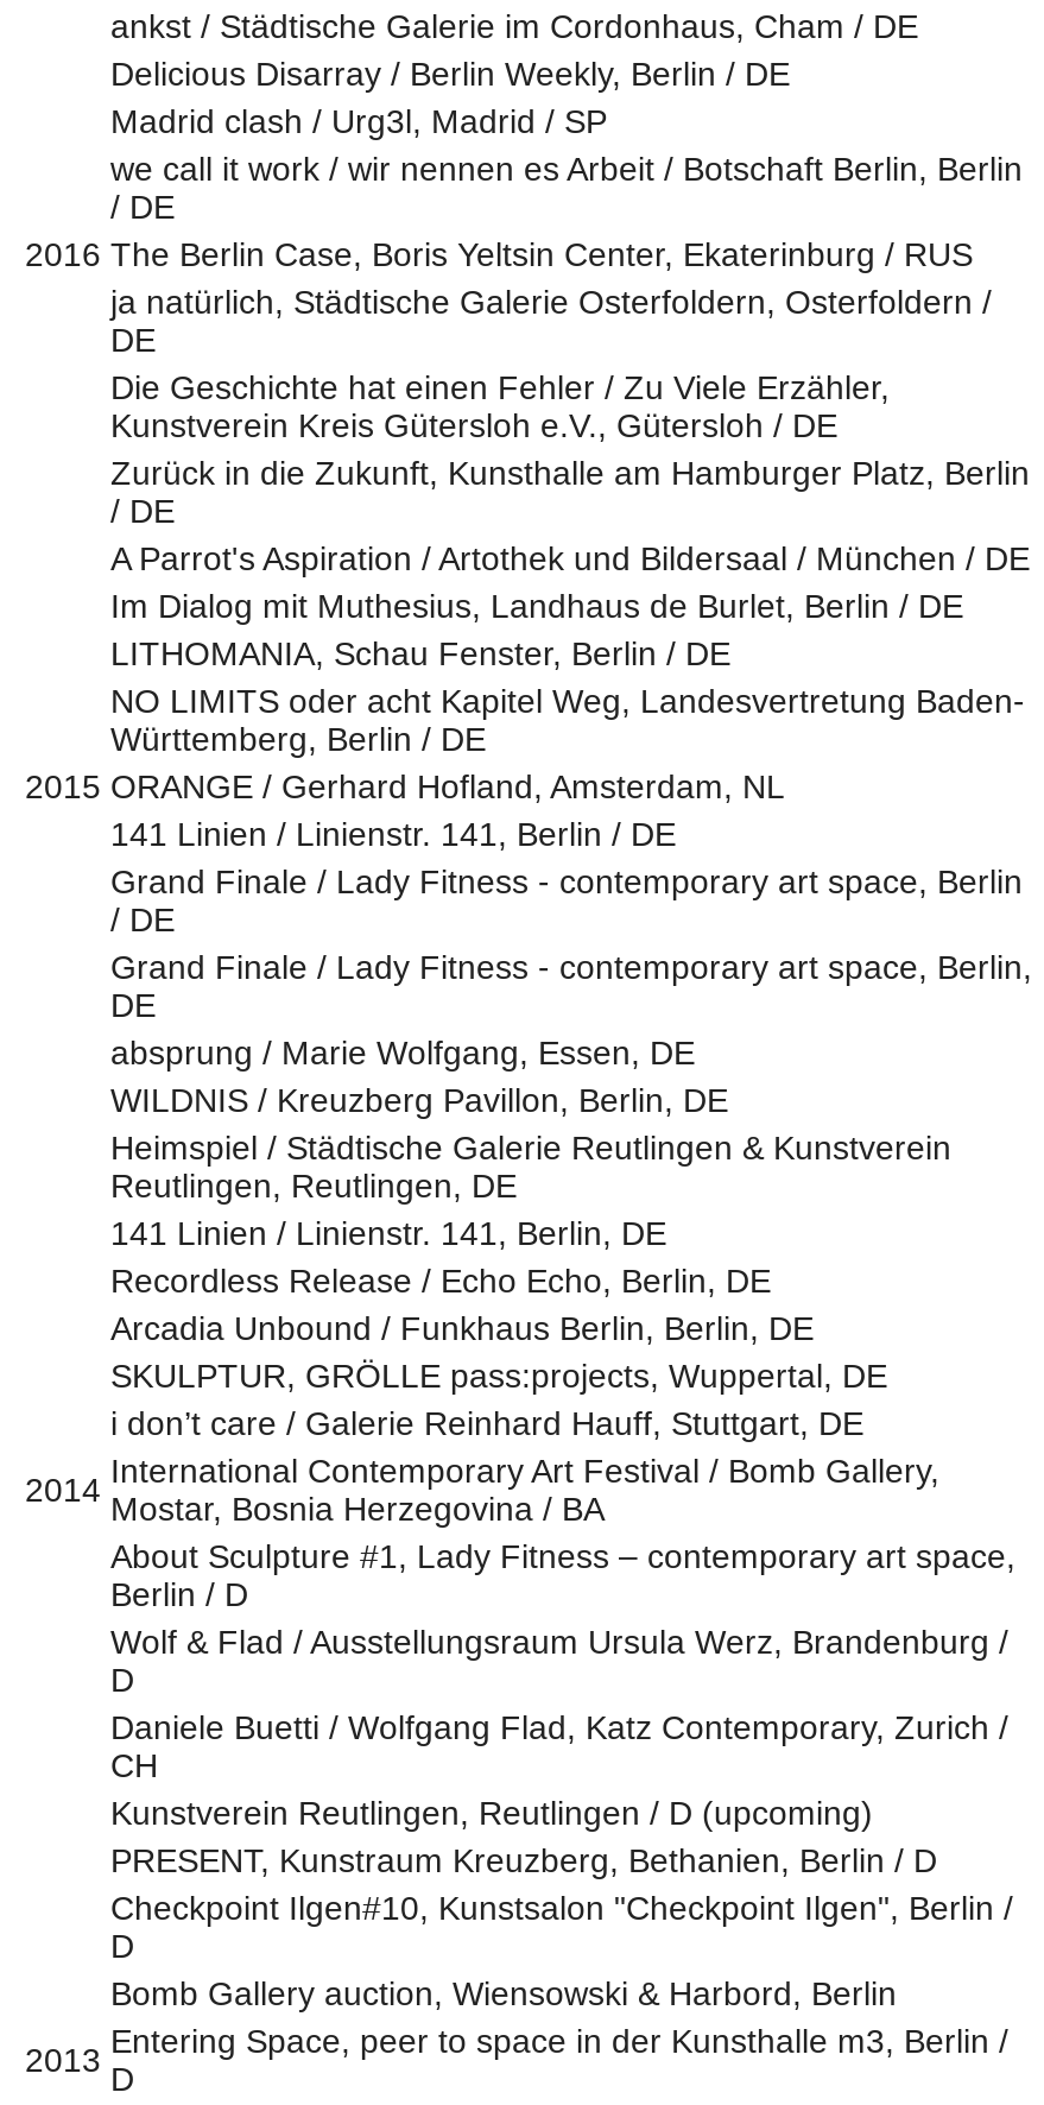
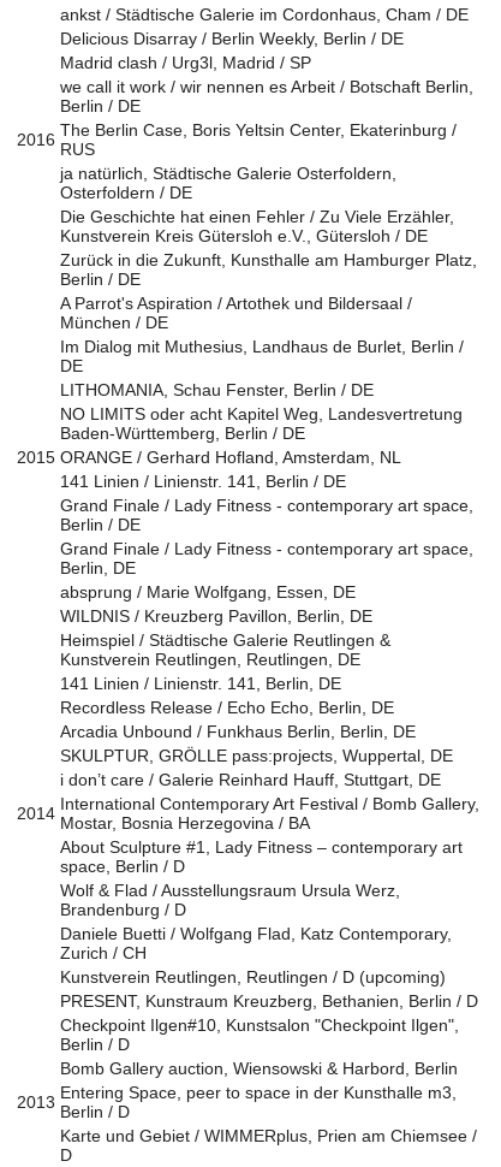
- 2013 Entering Space, peer to space in der Kunsthalle m3, Berlin /
+ 2013 Entering Space, peer to space in der Kunsthalle m3,
+ Berlin / D
+ Karte und Gebiet / WIMMERplus, Prien am Chiemsee /
